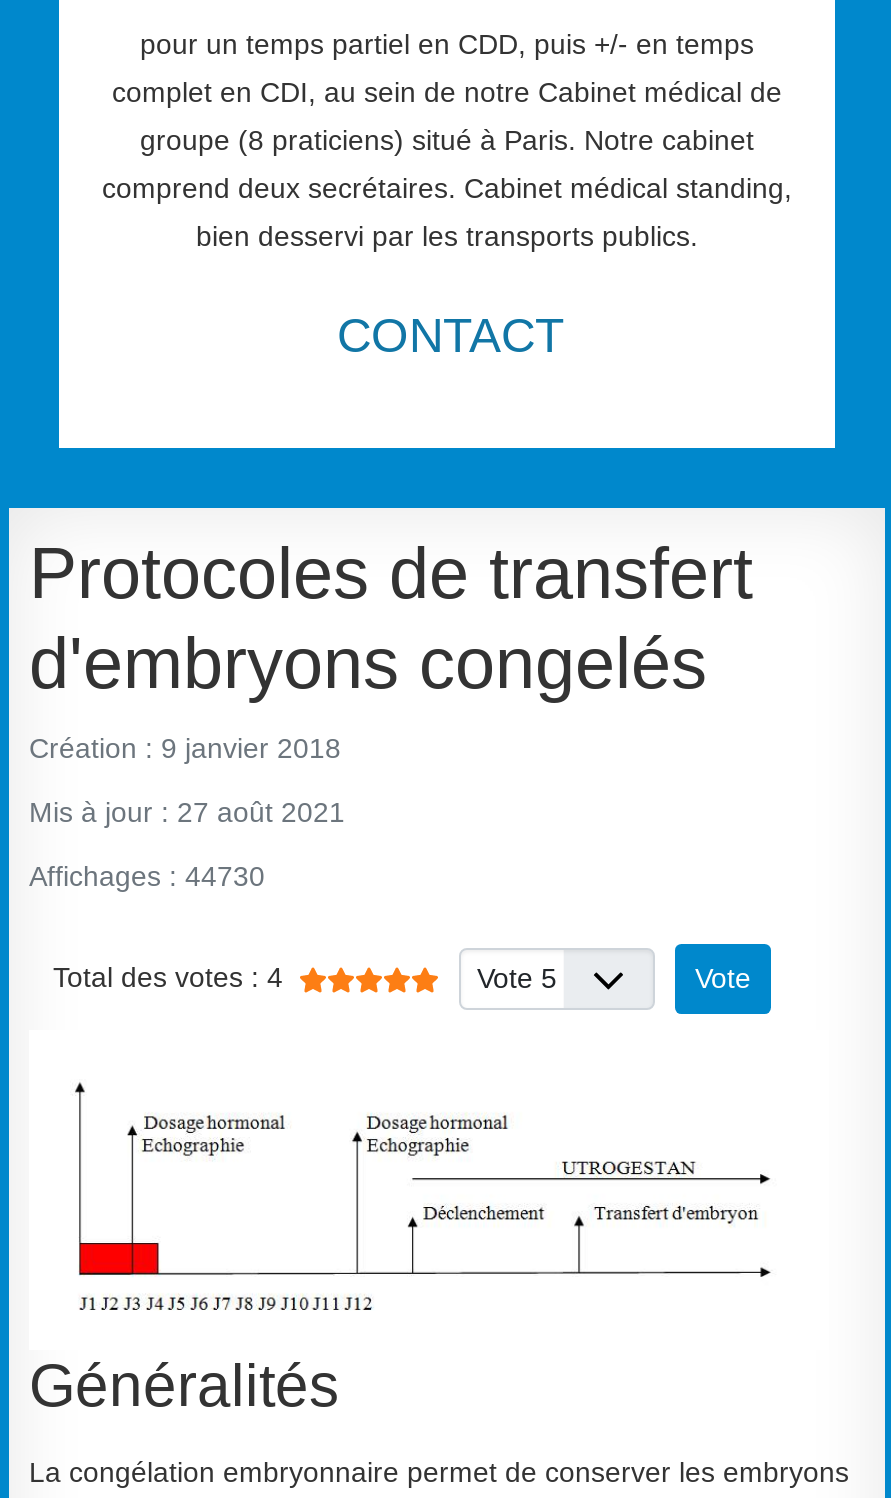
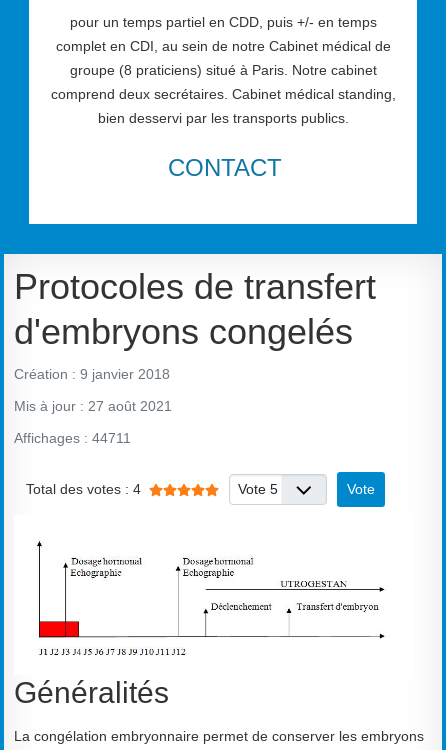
- Affichages : 44730
+ Affichages : 44711
